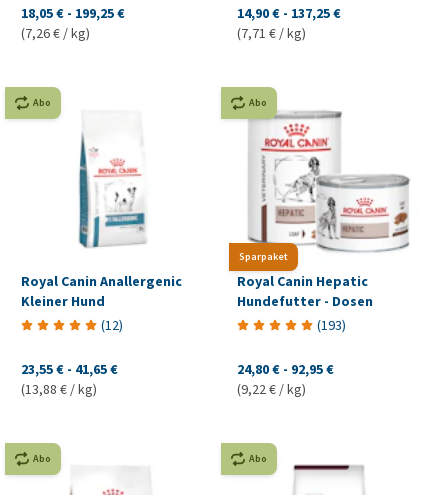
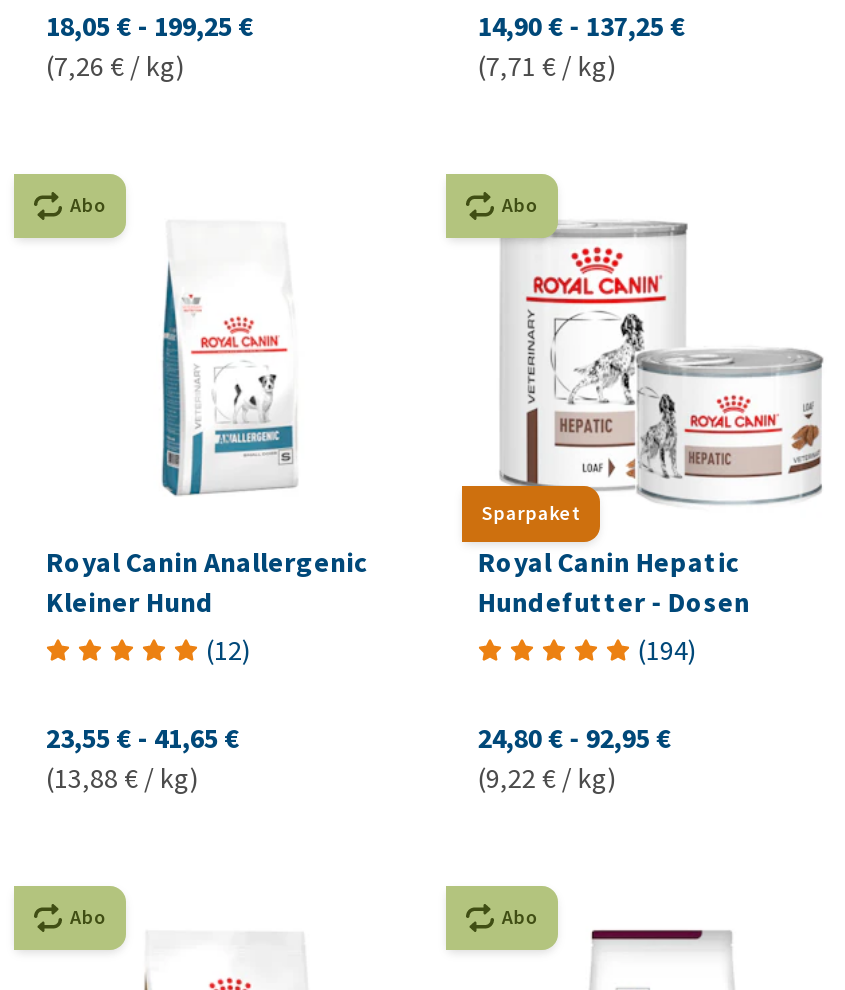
- (193)
+ (194)
